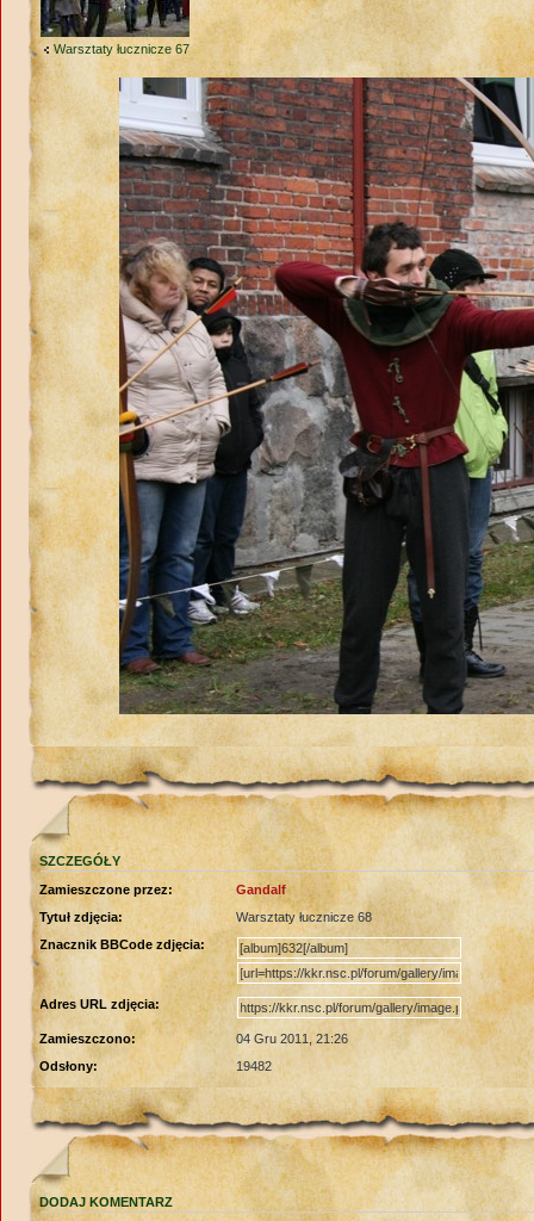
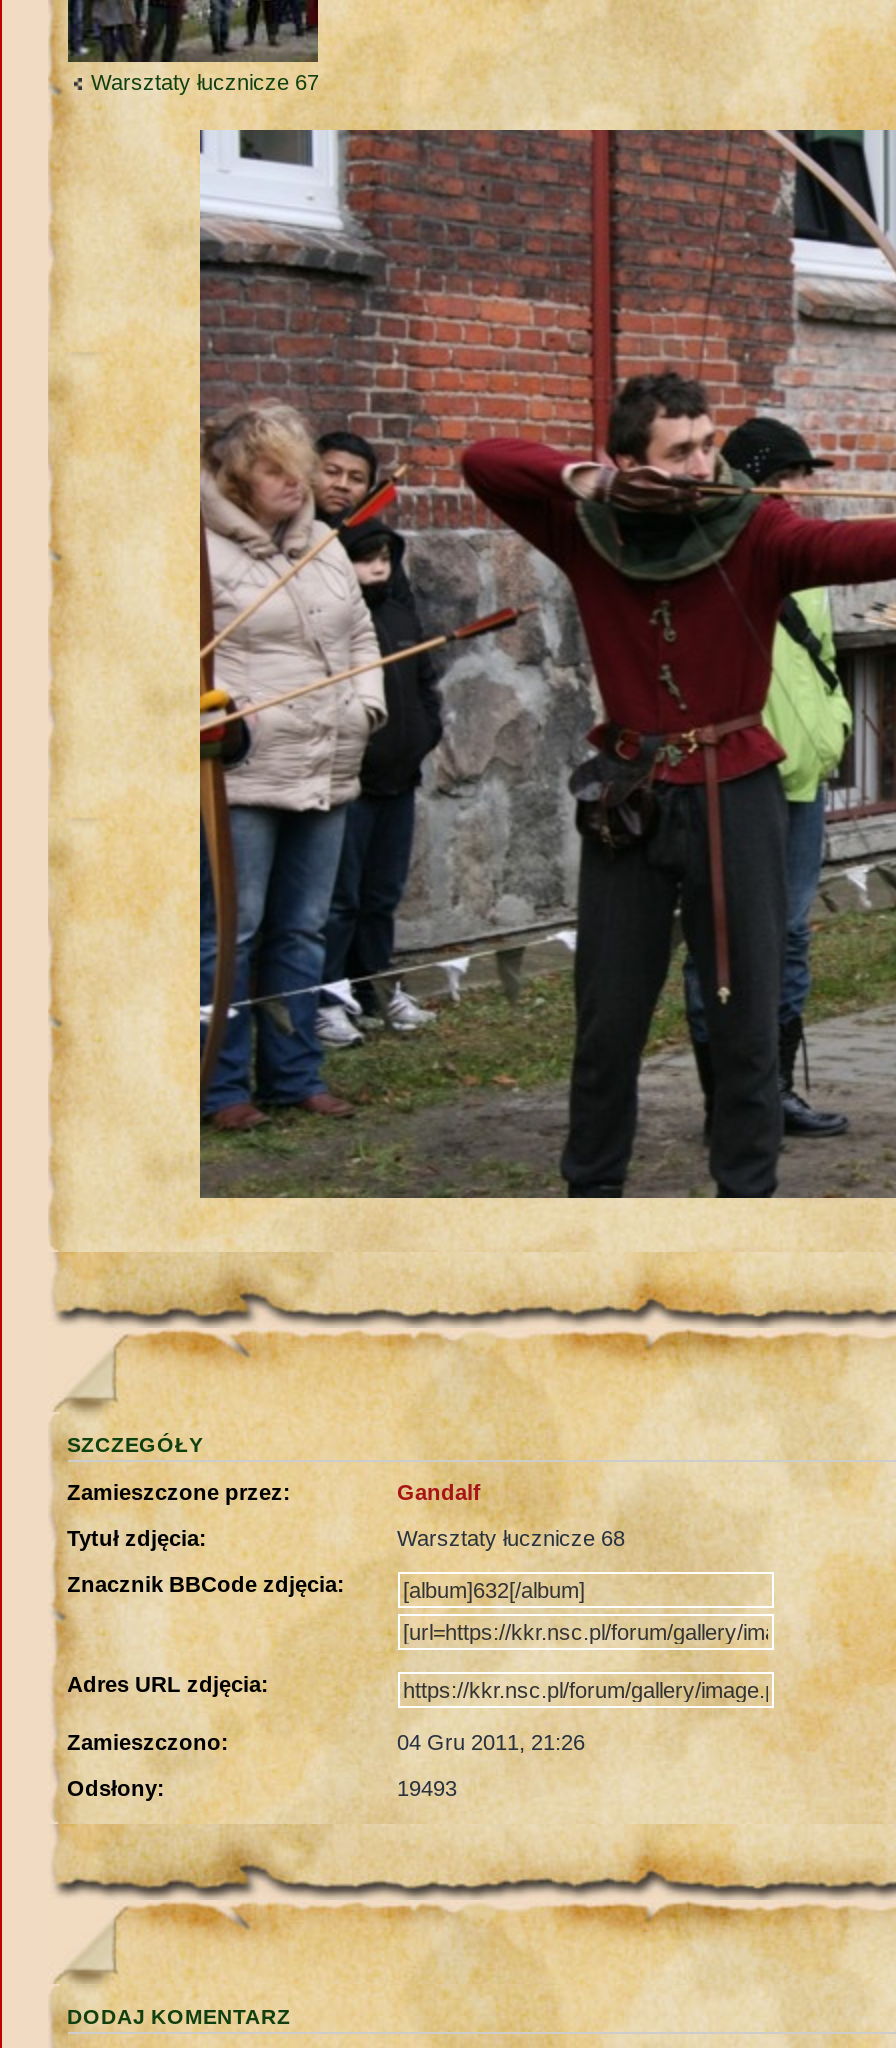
- 19482
+ 19493
